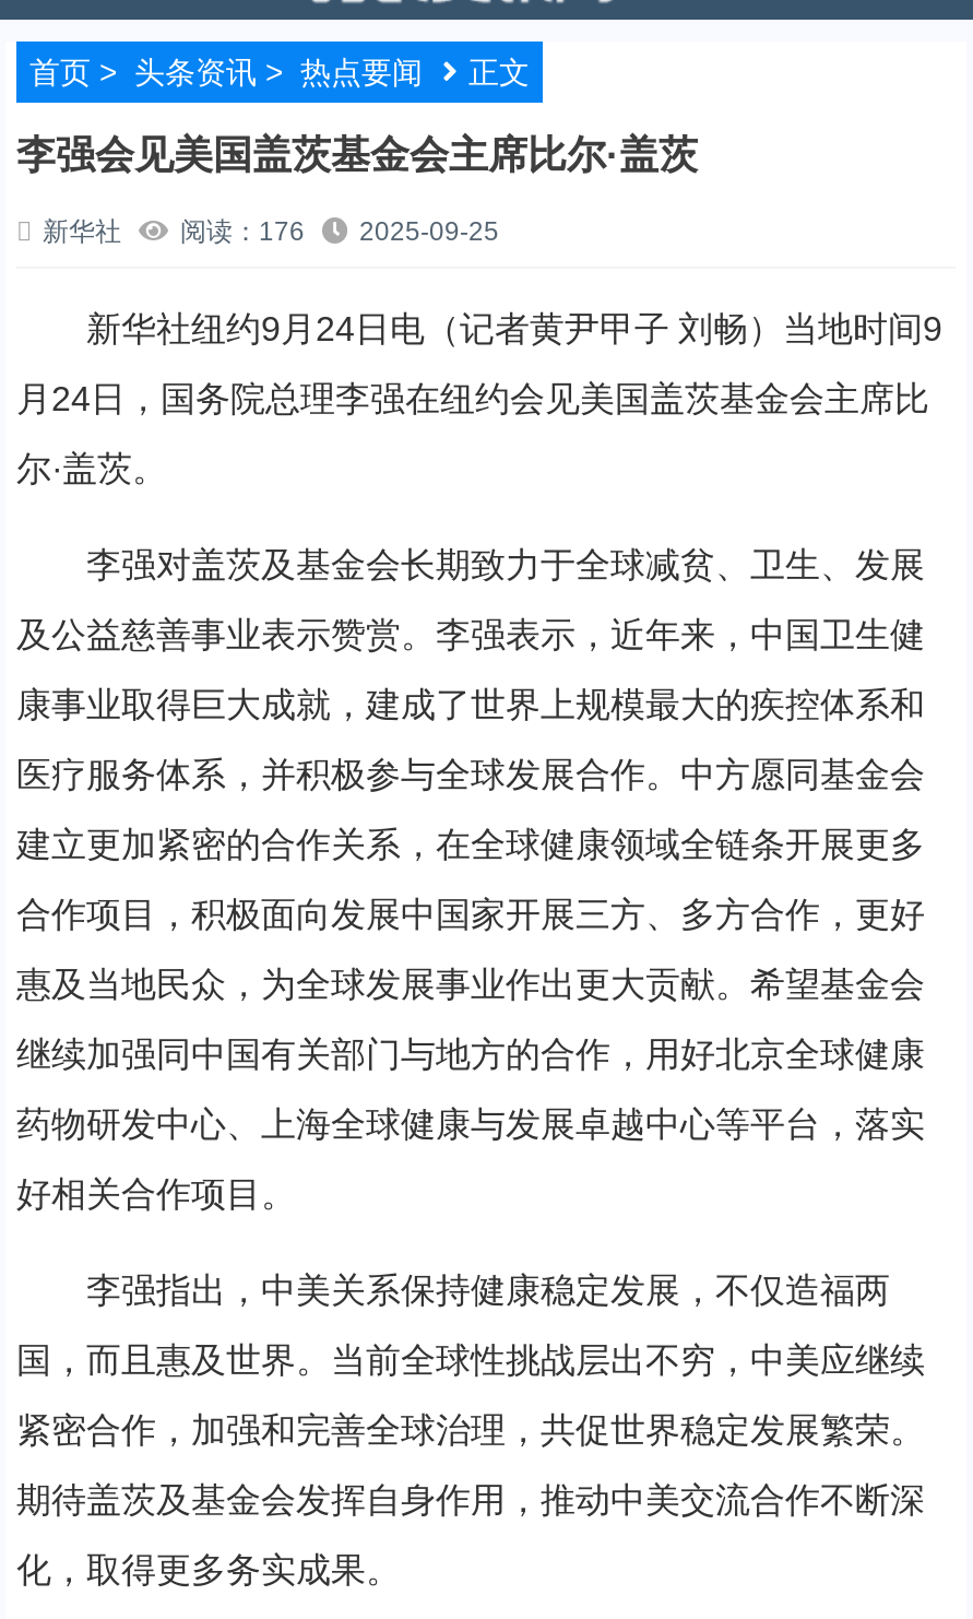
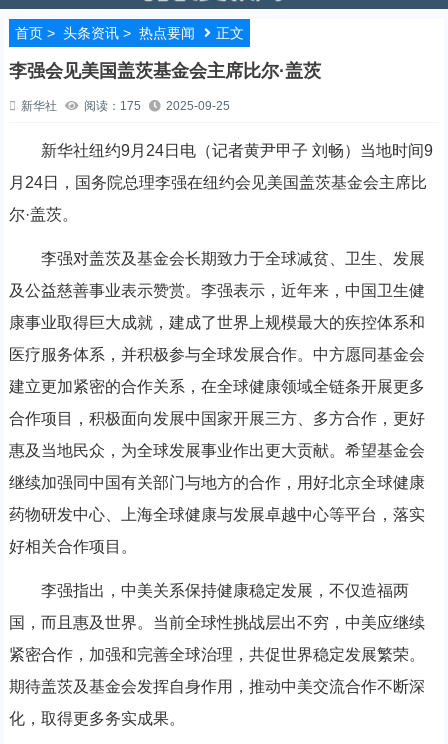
- 新华社 阅读：176 2025-09-25
+ 新华社 阅读：175 2025-09-25
